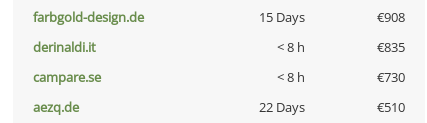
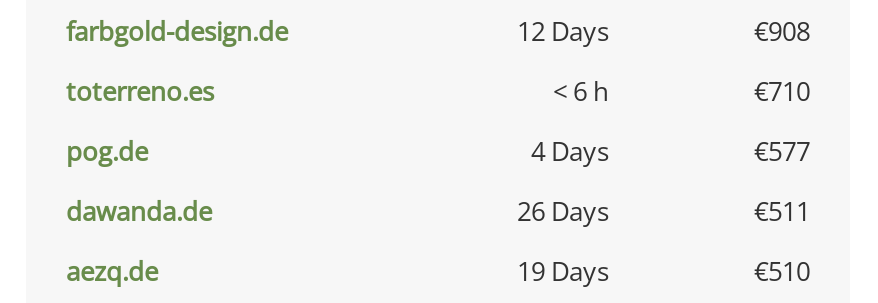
- 15 Days
+ 12 Days

- derinaldi.it
- < 8 h
- €835
- campare.se
- < 8 h
- €730
+ toterreno.es
+ < 6 h
+ €710
+ pog.de
+ 4 Days
+ €577
+ dawanda.de
+ 26 Days
+ €511

- 22 Days
+ 19 Days
